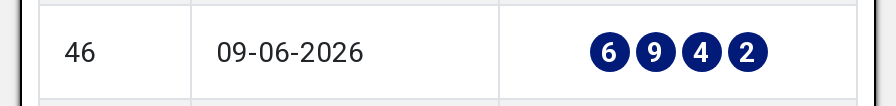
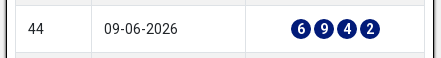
- 46
+ 44
